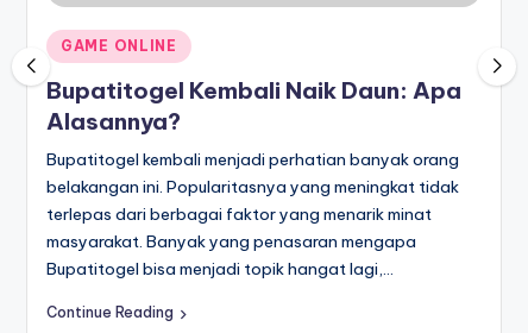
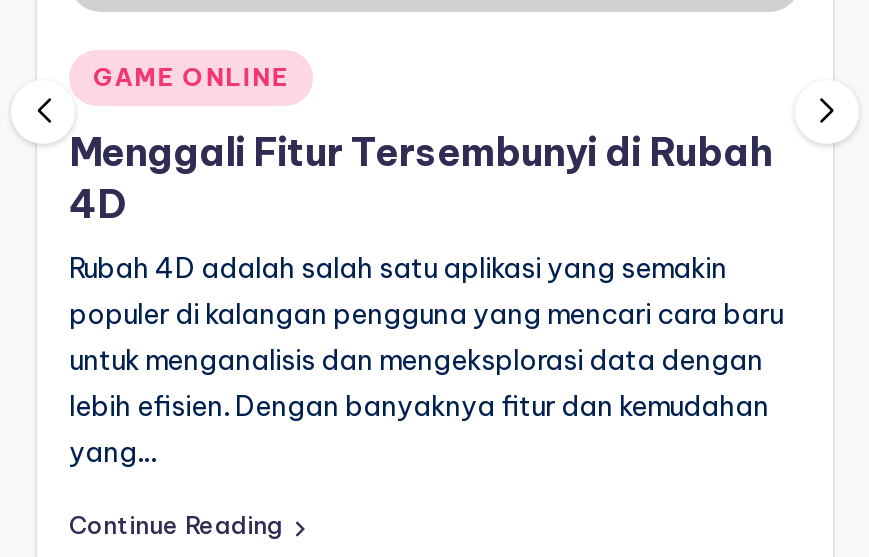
- Bupatitogel Kembali Naik Daun: Apa
- Alasannya?
+ Menggali Fitur Tersembunyi di Rubah
+ 4D

- Bupatitogel kembali menjadi perhatian banyak orang
- belakangan ini. Popularitasnya yang meningkat tidak
- terlepas dari berbagai faktor yang menarik minat
- masyarakat. Banyak yang penasaran mengapa
- Bupatitogel bisa menjadi topik hangat lagi,…
+ Rubah 4D adalah salah satu aplikasi yang semakin
+ populer di kalangan pengguna yang mencari cara baru
+ untuk menganalisis dan mengeksplorasi data dengan
+ lebih efisien. Dengan banyaknya fitur dan kemudahan
+ yang…
